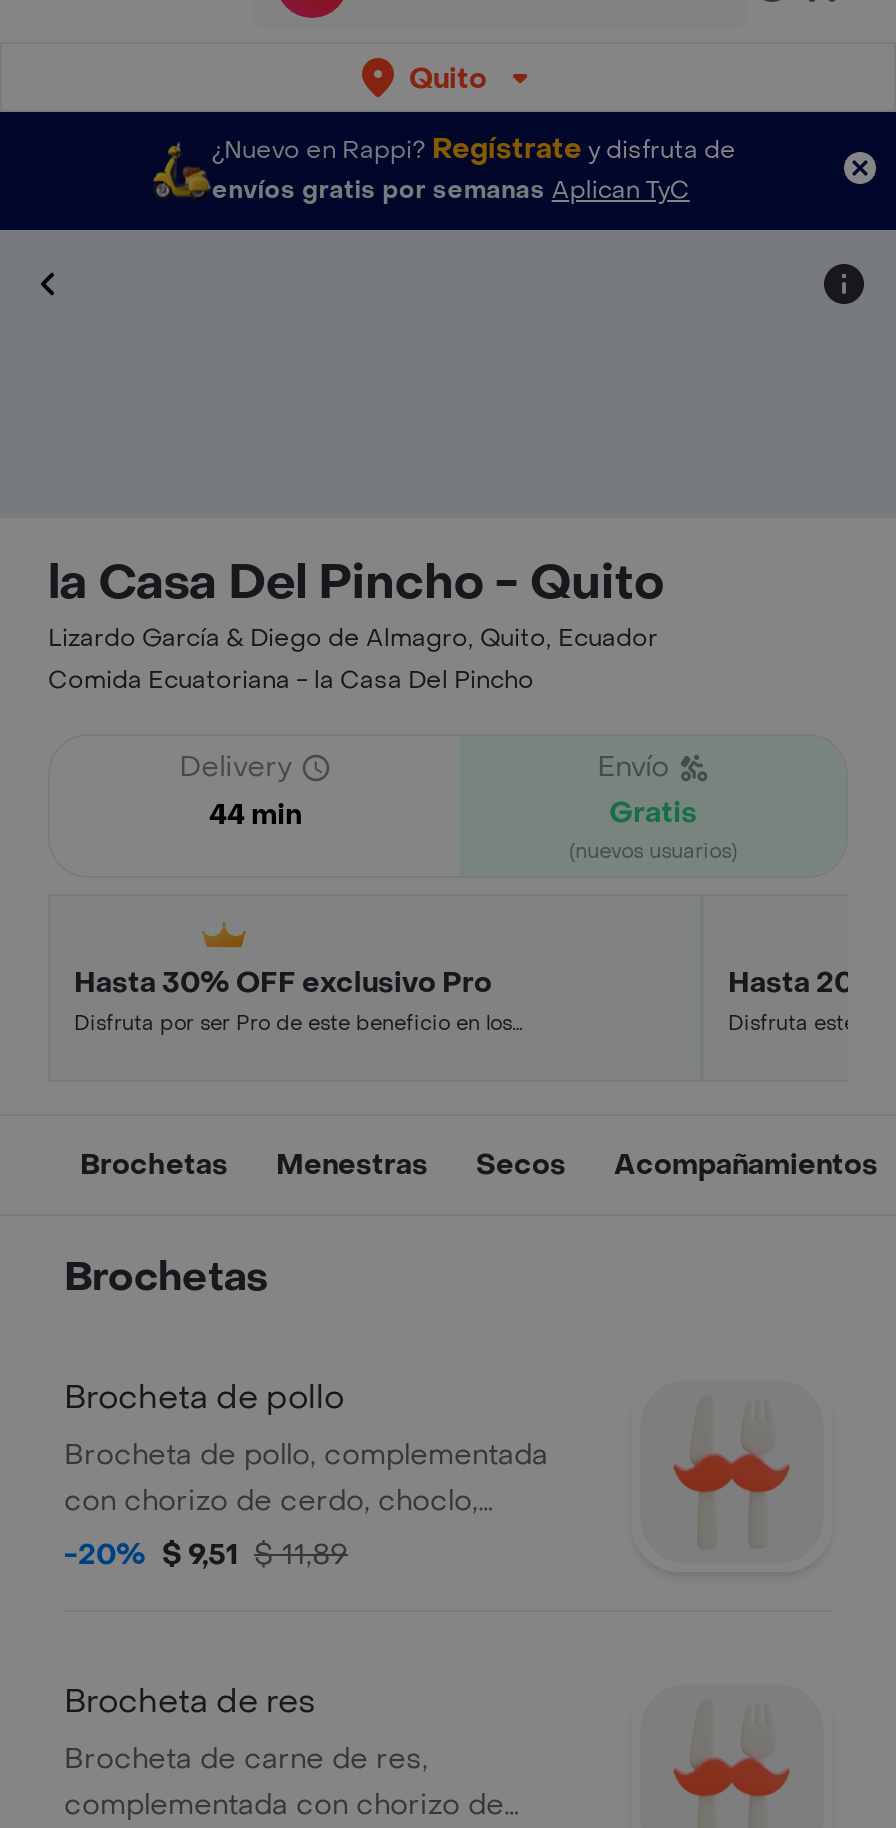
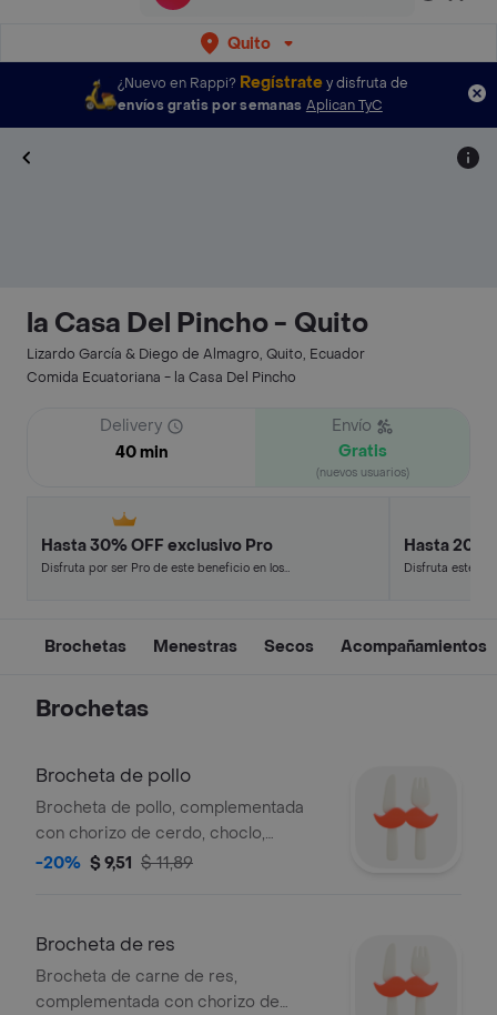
- 44 min
+ 40 min
